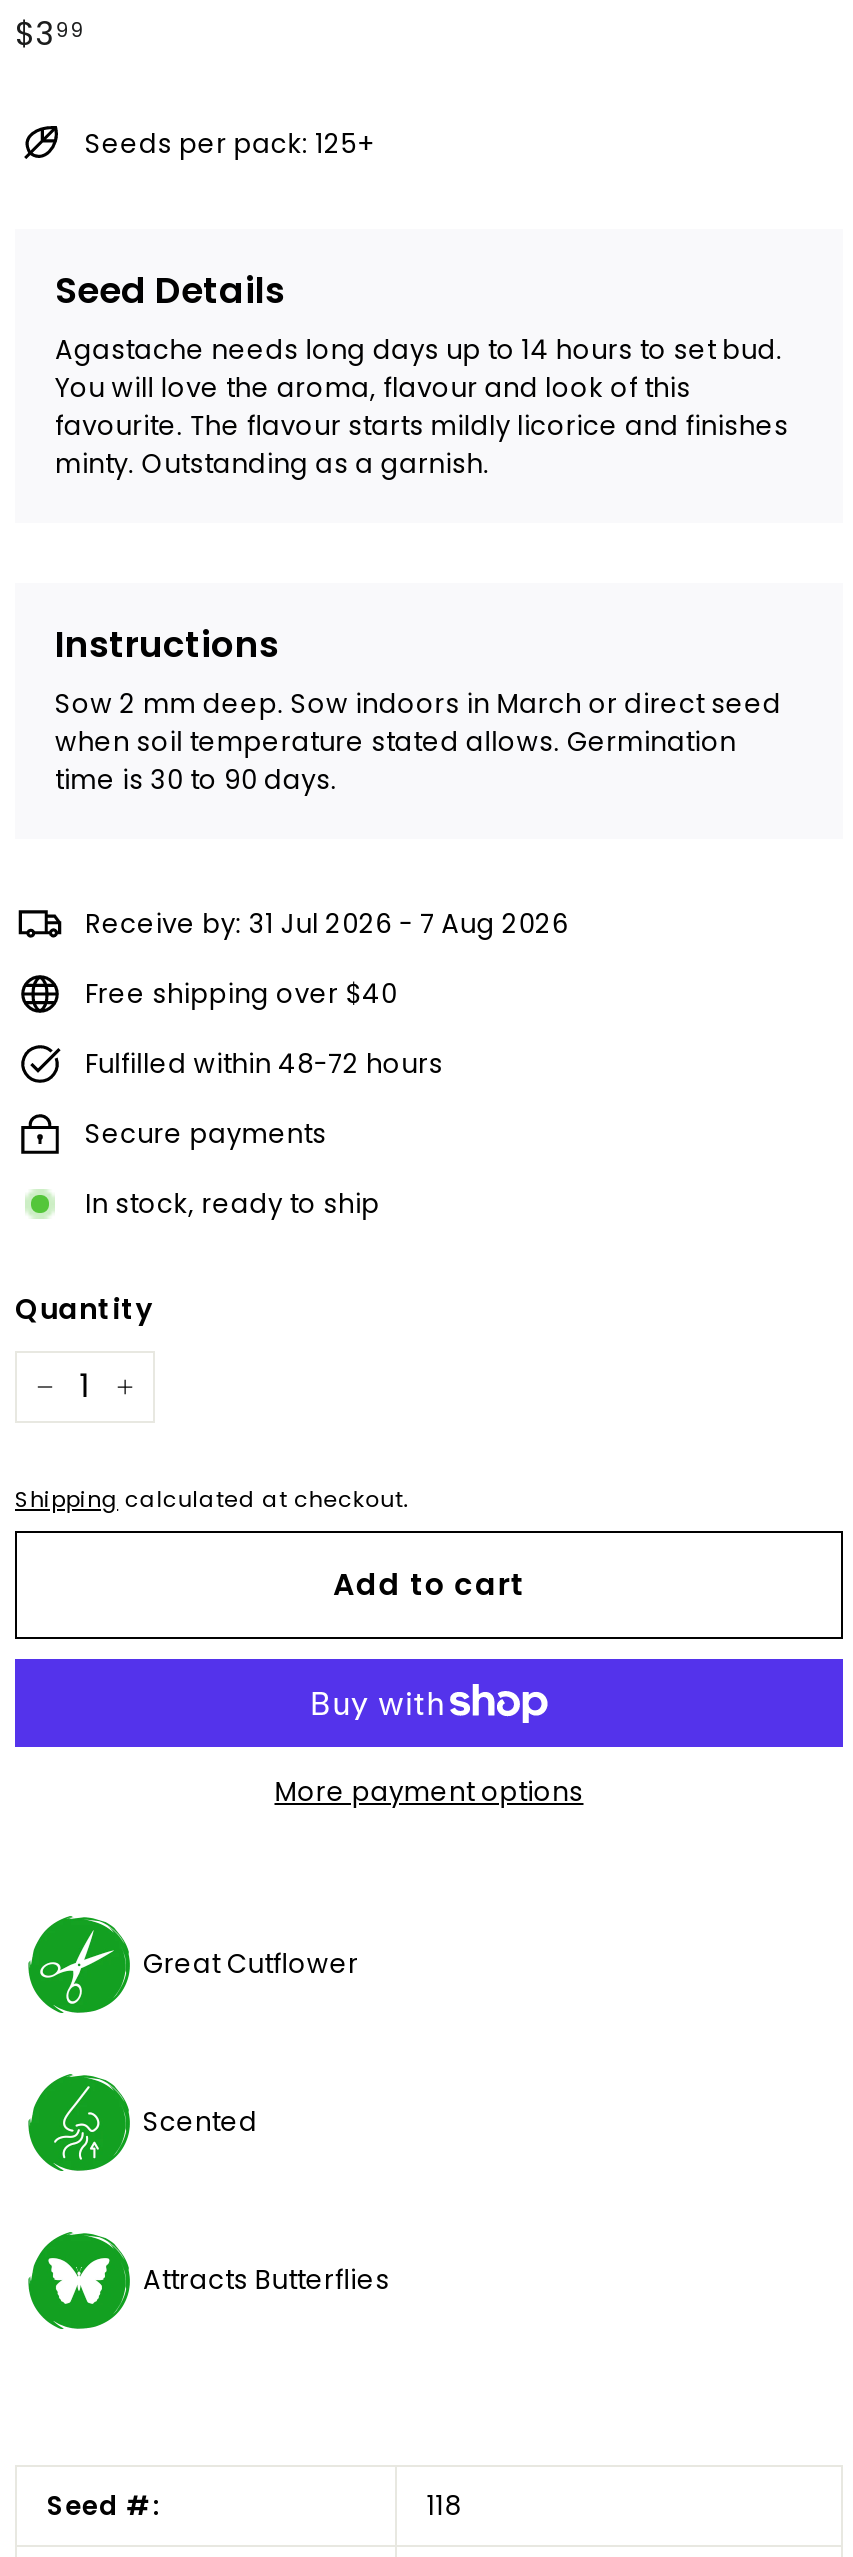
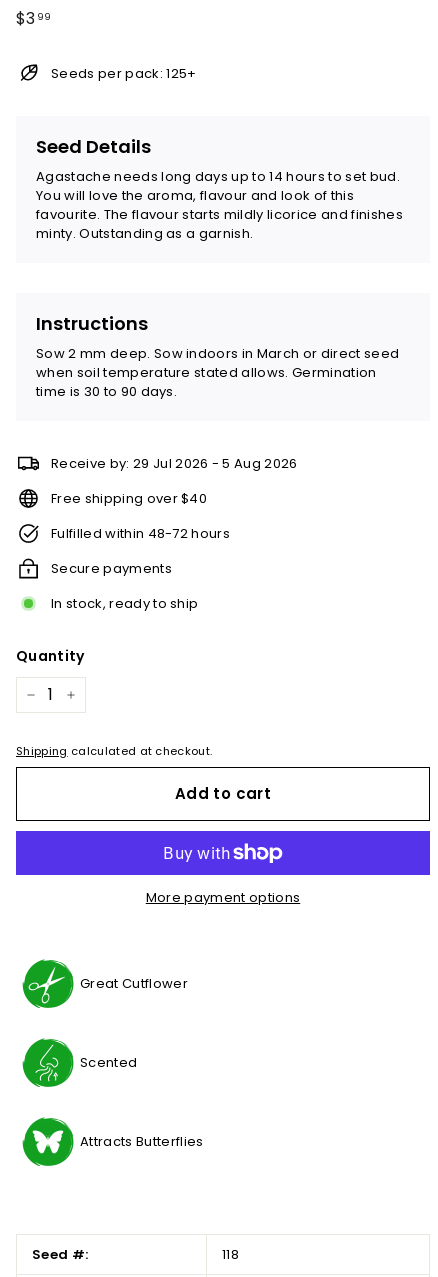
- Receive by: 31 Jul 2026 - 7 Aug 2026
+ Receive by: 29 Jul 2026 - 5 Aug 2026
